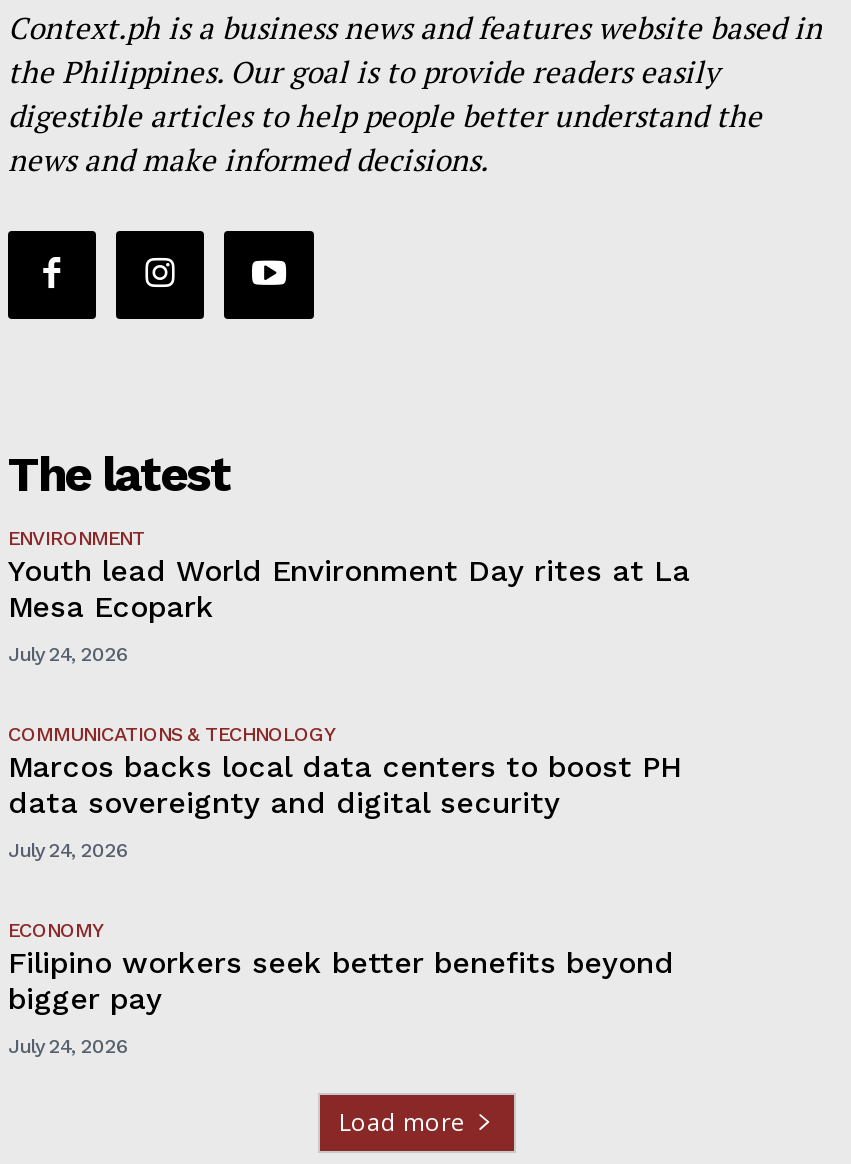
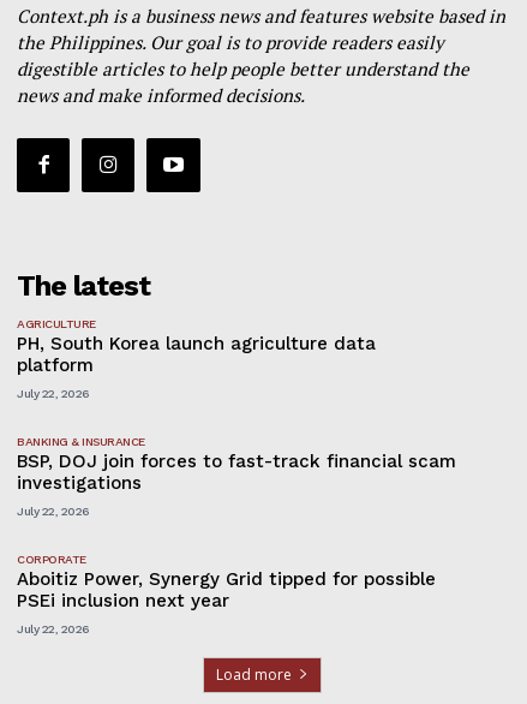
- ENVIRONMENT
- Youth lead World Environment Day rites at La
- Mesa Ecopark
+ AGRICULTURE
+ PH, South Korea launch agriculture data
+ platform

- July 24, 2026
+ July 22, 2026

- COMMUNICATIONS & TECHNOLOGY
- Marcos backs local data centers to boost PH
- data sovereignty and digital security
+ BANKING & INSURANCE
+ BSP, DOJ join forces to fast-track financial scam
+ investigations

- July 24, 2026
+ July 22, 2026

- ECONOMY
- Filipino workers seek better benefits beyond
- bigger pay
+ CORPORATE
+ Aboitiz Power, Synergy Grid tipped for possible
+ PSEi inclusion next year

- July 24, 2026
+ July 22, 2026
